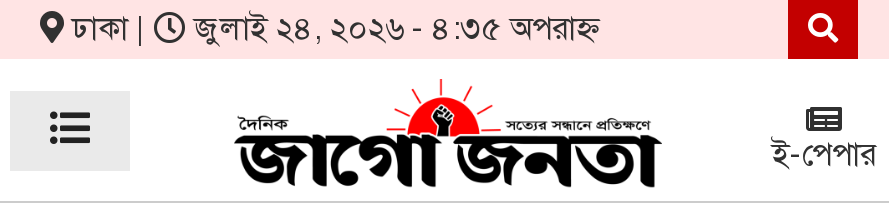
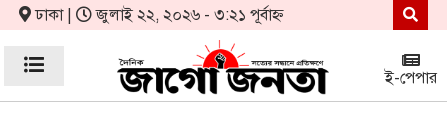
- জুলাই ২৪, ২০২৬ - ৪:৩৫ অপরাহ্ন
+ জুলাই ২২, ২০২৬ - ৩:২১ পূর্বাহ্ন
